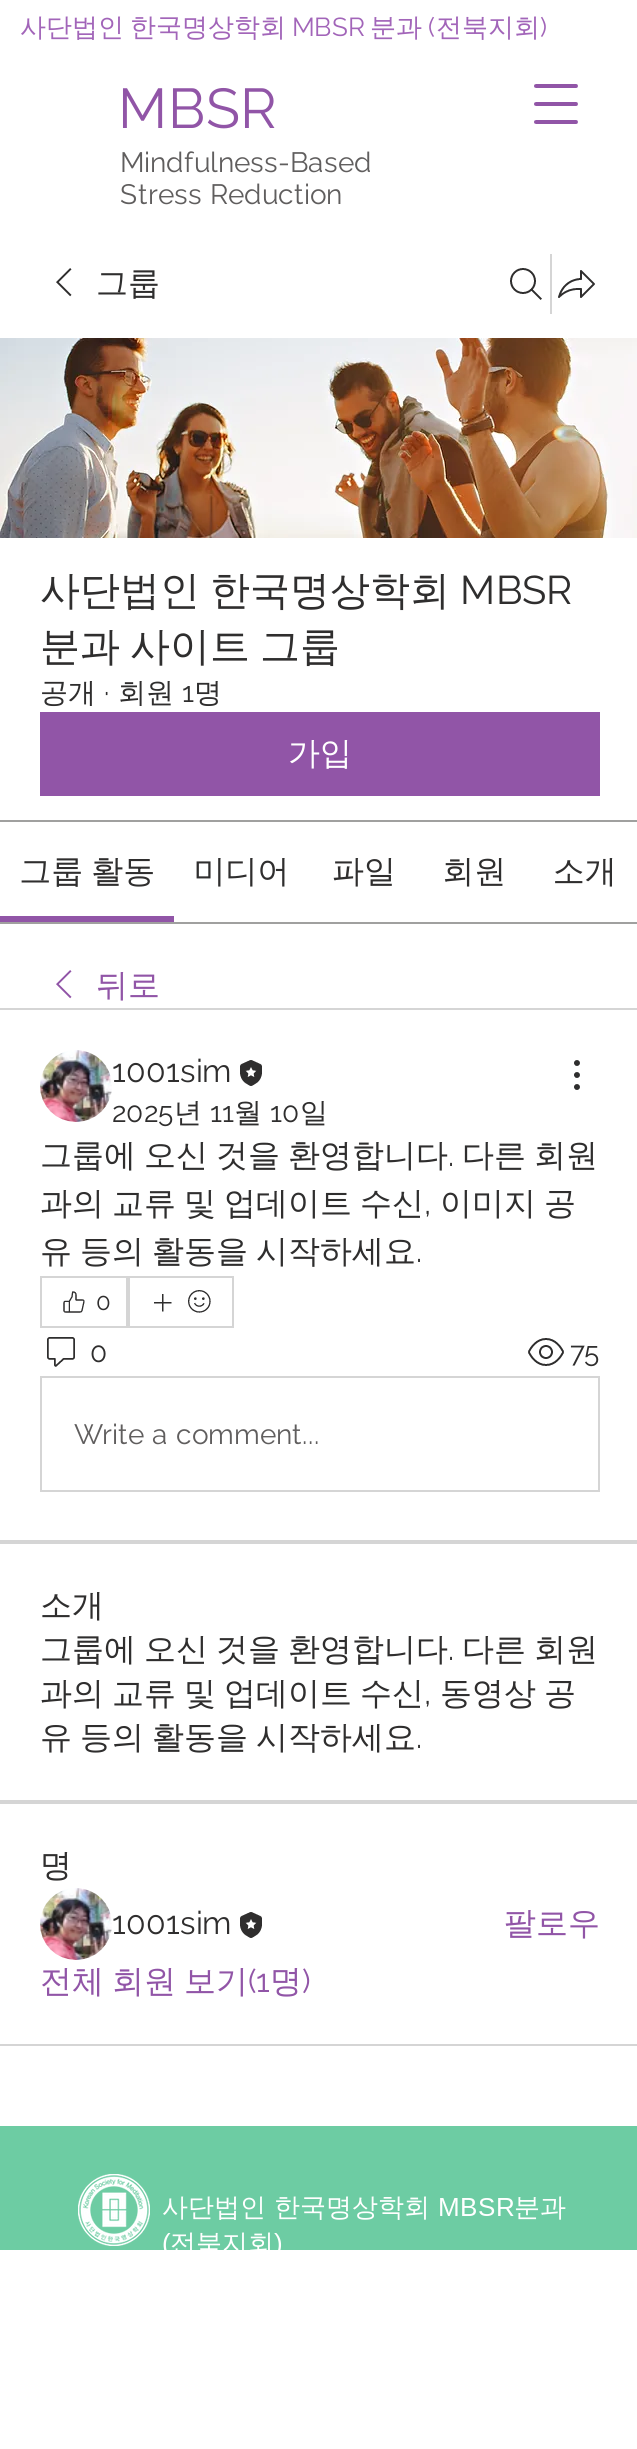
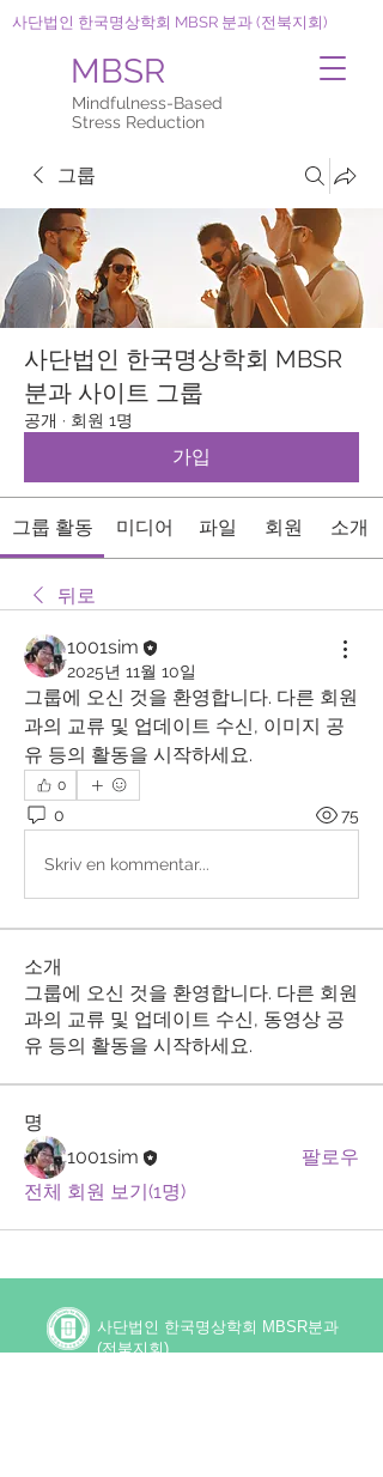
- Write a comment...
+ Skriv en kommentar...
